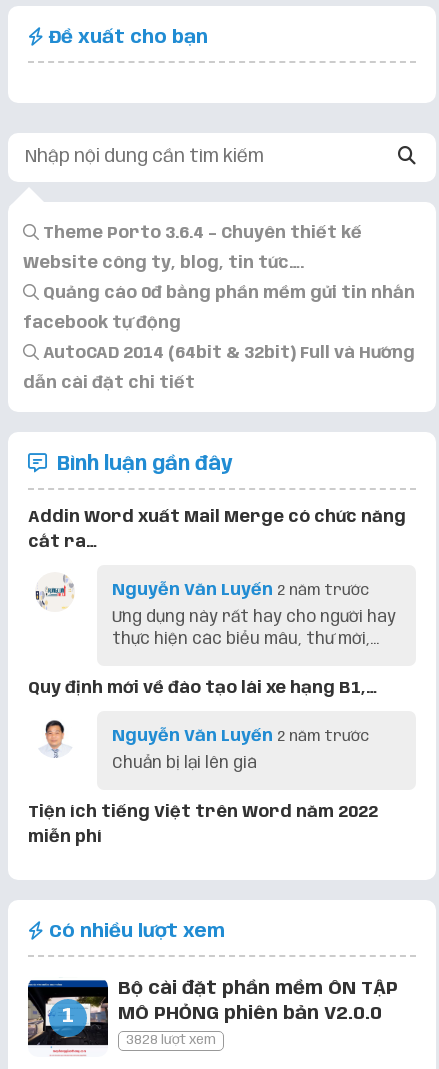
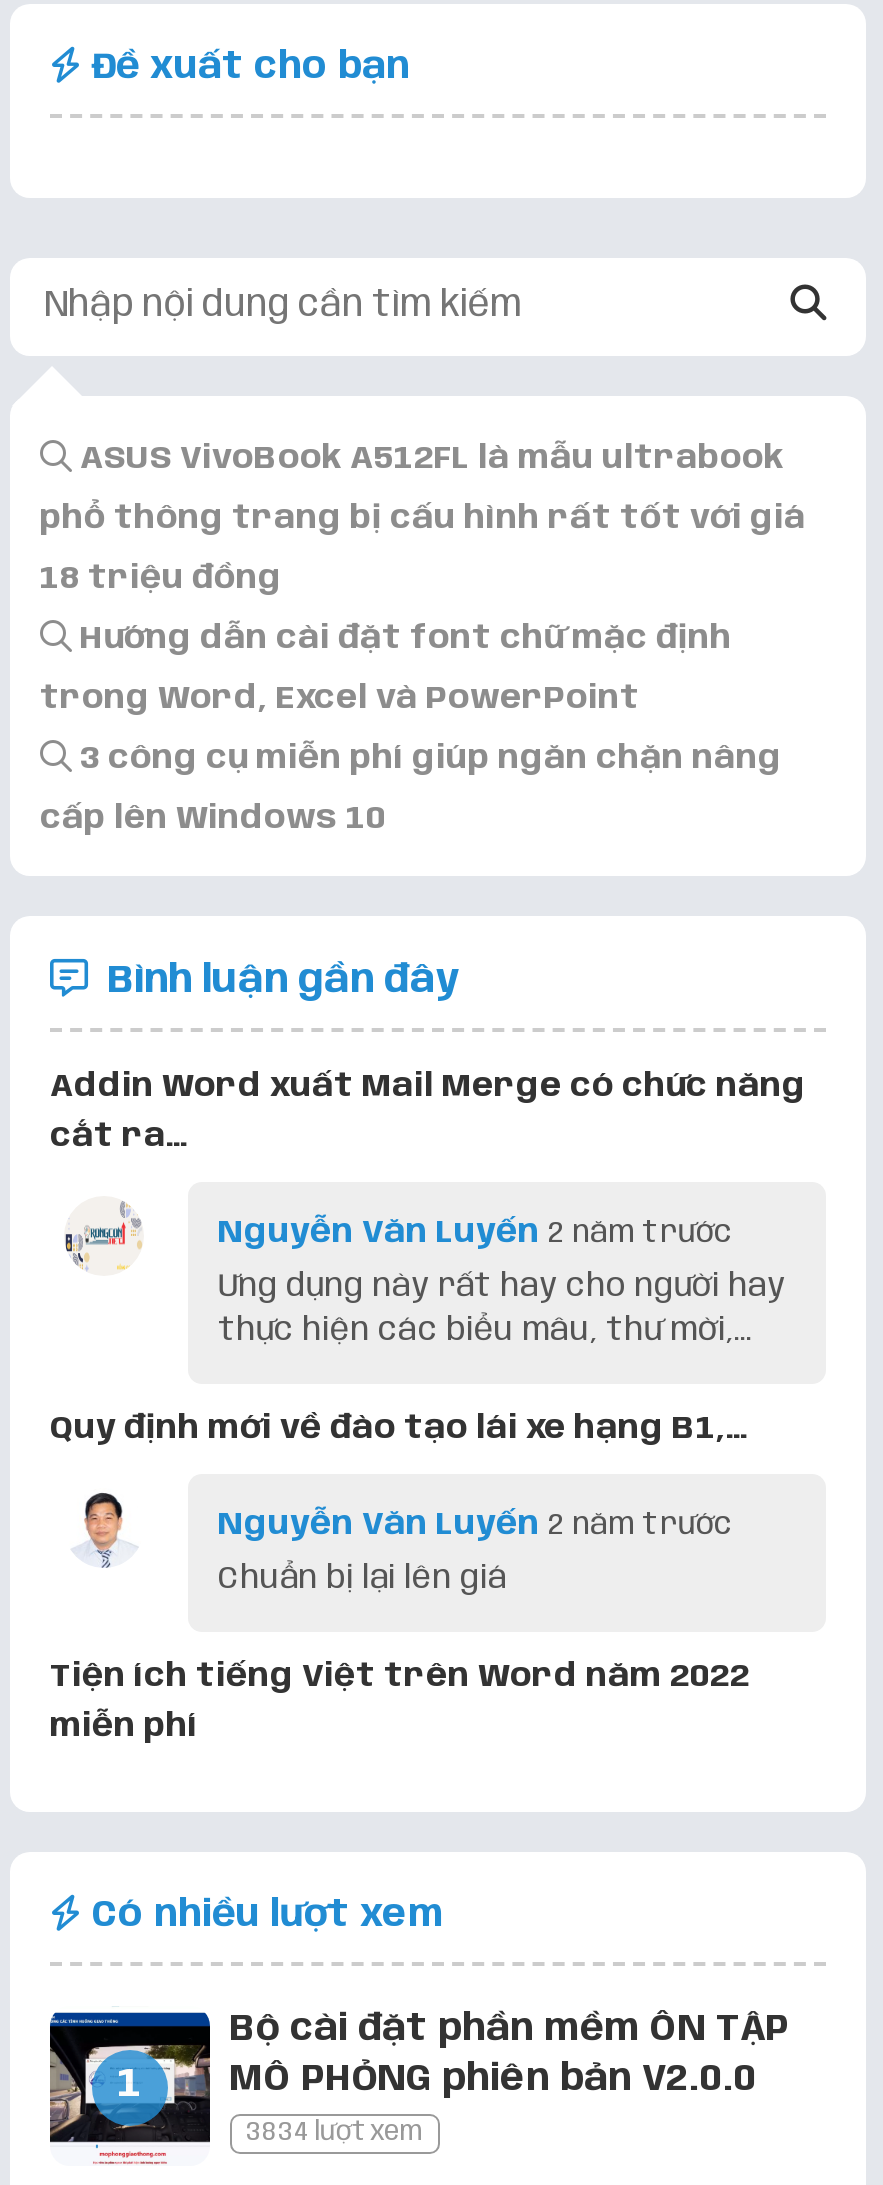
- Theme Porto 3.6.4 – Chuyên thiết kế
- Website công ty, blog, tin tức….
- Quảng cáo 0đ bằng phần mềm gửi tin nhắn
- facebook tự động
- AutoCAD 2014 (64bit & 32bit) Full và Hướng
- dẫn cài đặt chi tiết
+ ASUS VivoBook A512FL là mẫu ultrabook
+ phổ thông trang bị cấu hình rất tốt với giá
+ 18 triệu đồng
+ Hướng dẫn cài đặt font chữ mặc định
+ trong Word, Excel và PowerPoint
+ 3 công cụ miễn phí giúp ngăn chặn nâng
+ cấp lên Windows 10

- 3828 lượt xem
+ 3834 lượt xem
